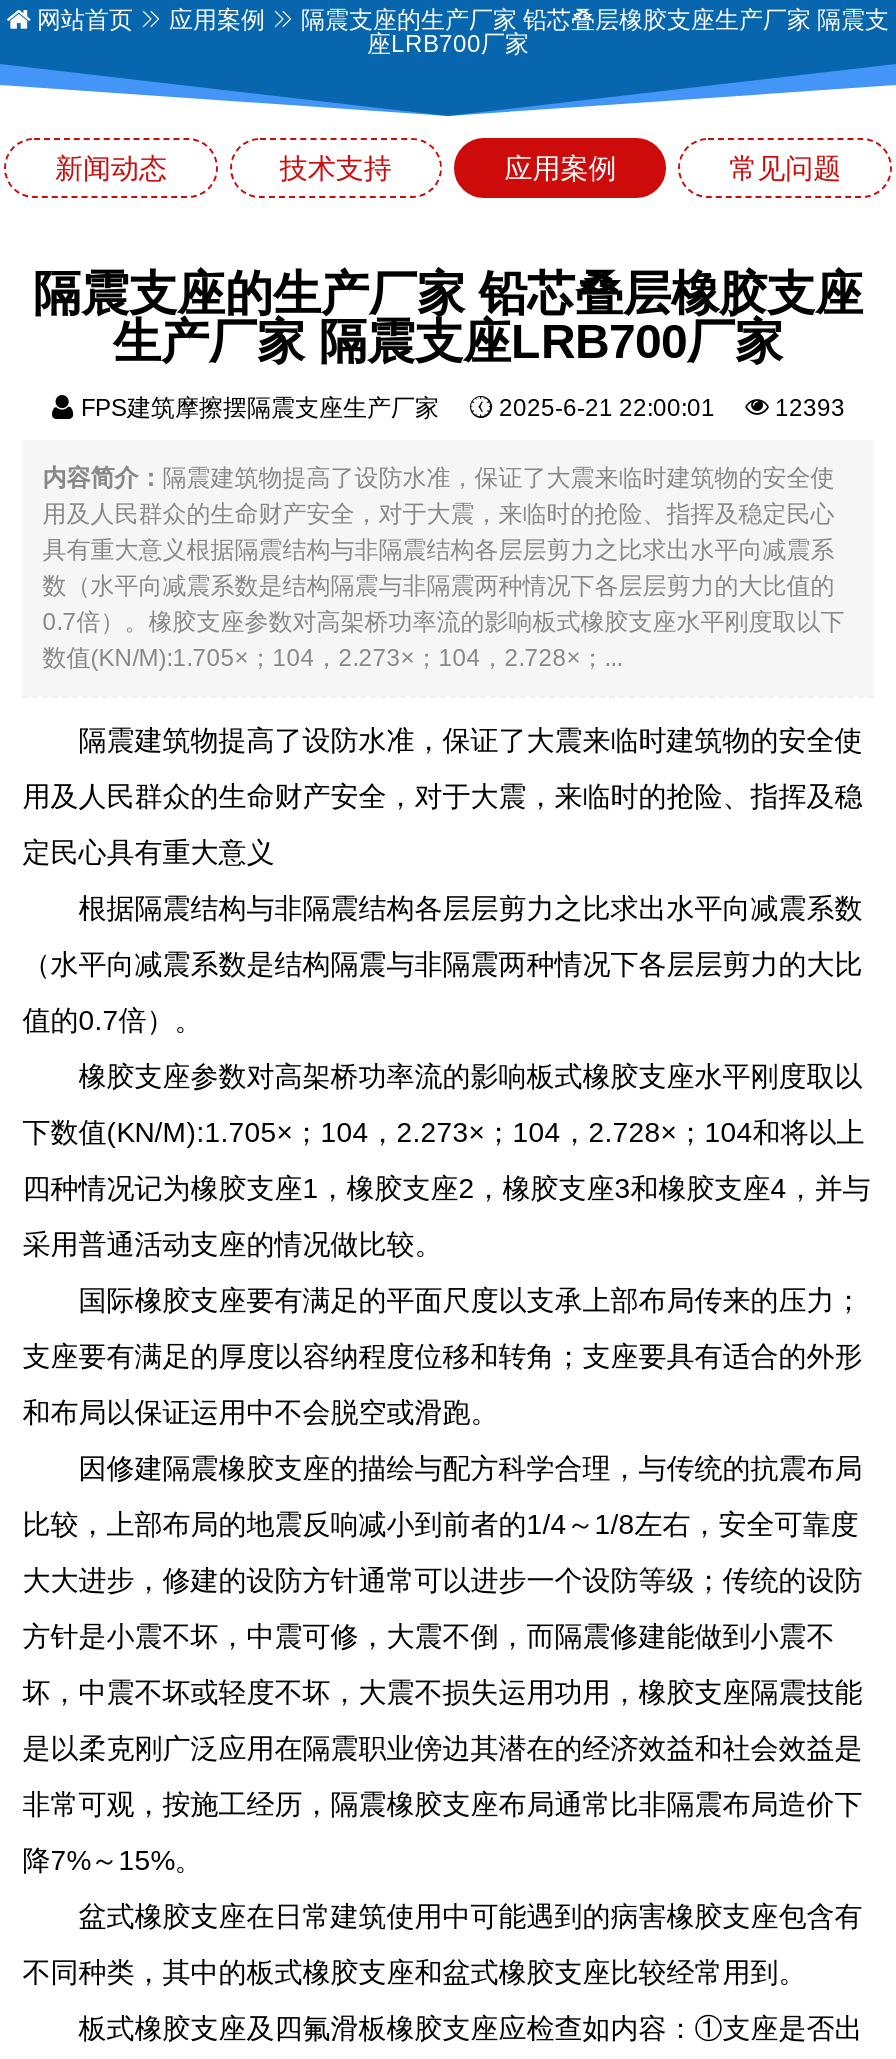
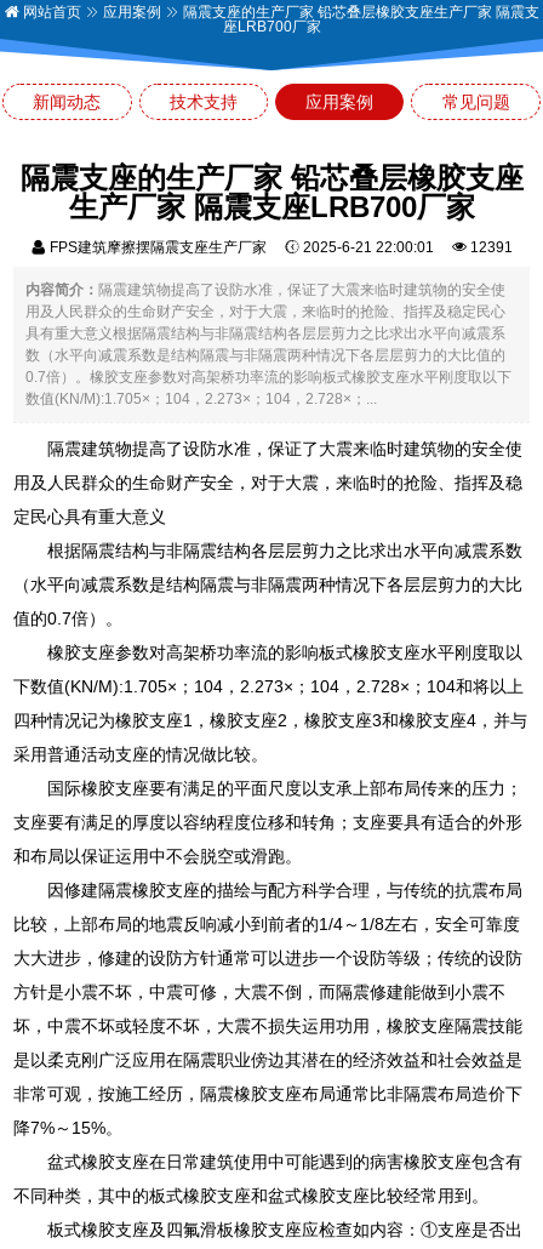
- FPS建筑摩擦摆隔震支座生产厂家 2025-6-21 22:00:01 12393
+ FPS建筑摩擦摆隔震支座生产厂家 2025-6-21 22:00:01 12391
